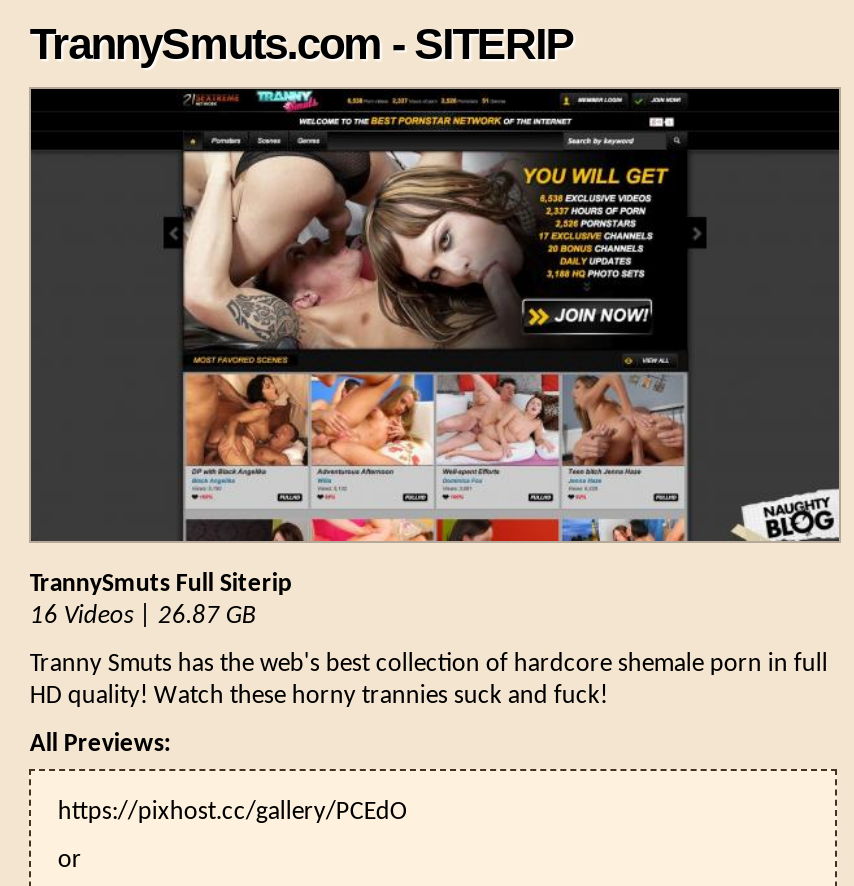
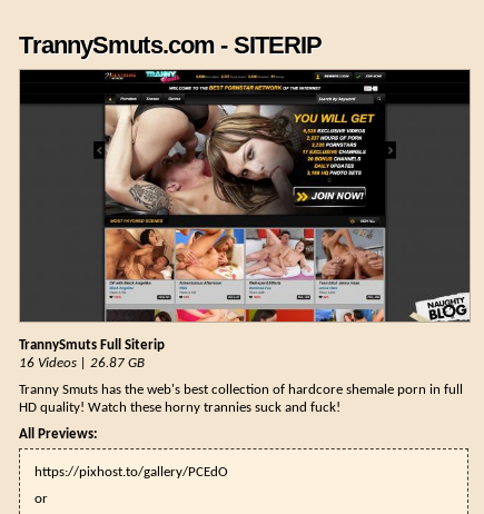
- https://pixhost.cc/gallery/PCEdO
+ https://pixhost.to/gallery/PCEdO
